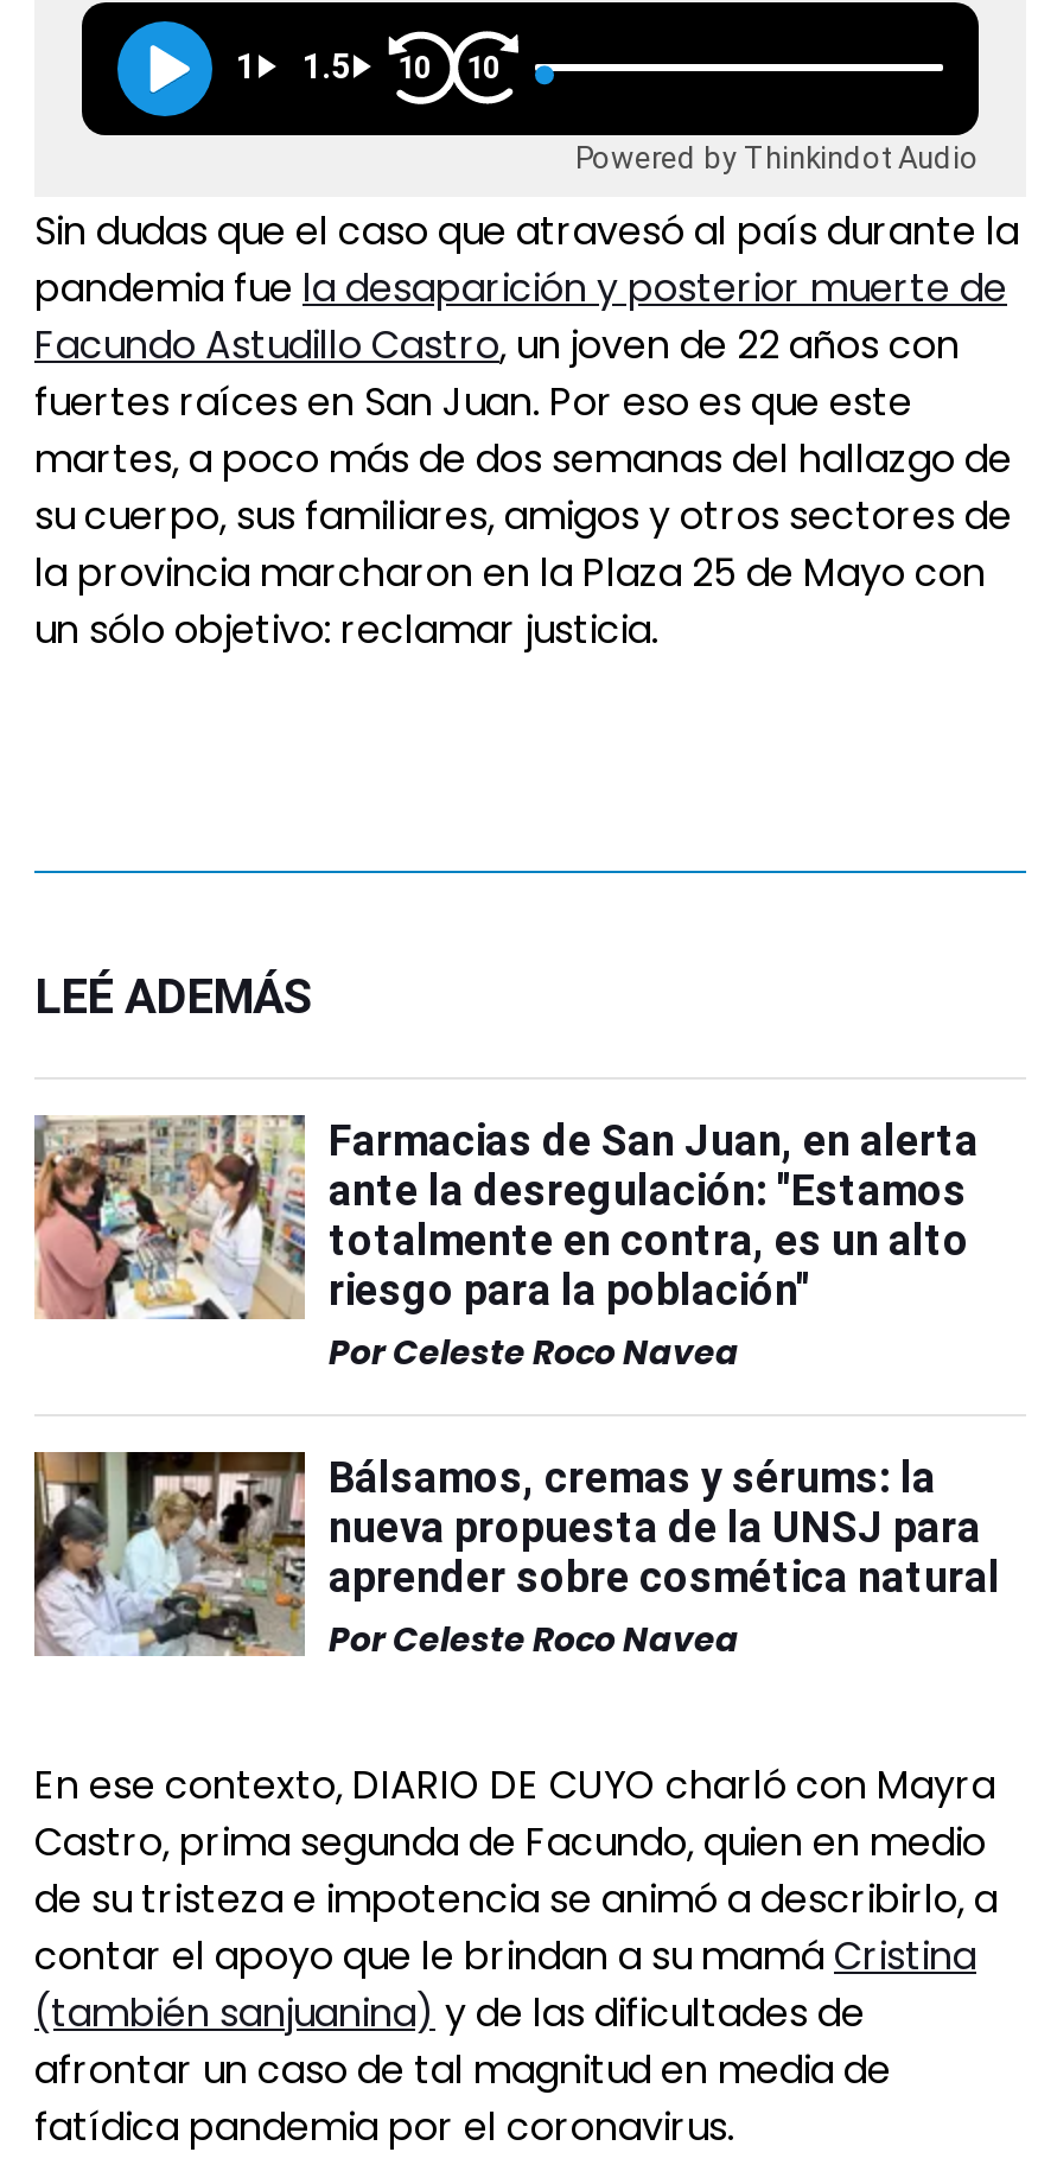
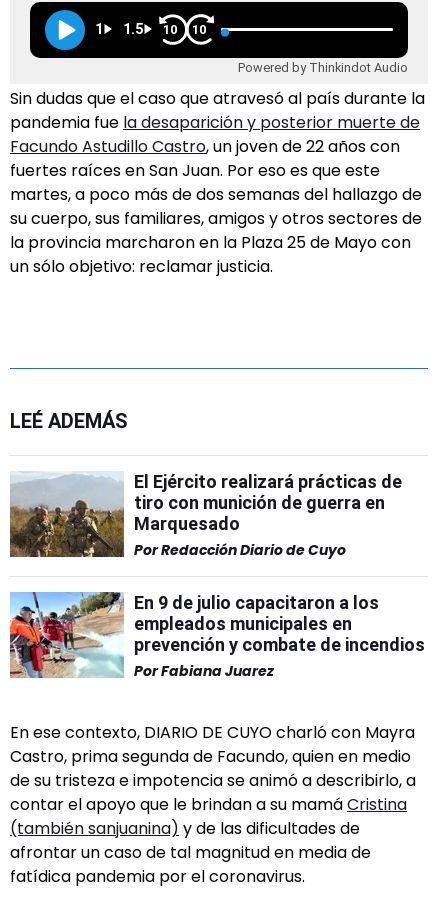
- [image]
- Farmacias de San Juan, en alerta
- ante la desregulación: "Estamos
- totalmente en contra, es un alto
- riesgo para la población"
- Por Celeste Roco Navea
+ [image]
+ El Ejército realizará prácticas de
+ tiro con munición de guerra en
+ Marquesado
+ Por Redacción Diario de Cuyo

- [image]
- Bálsamos, cremas y sérums: la
- nueva propuesta de la UNSJ para
- aprender sobre cosmética natural
- Por Celeste Roco Navea
+ [image]
+ En 9 de julio capacitaron a los
+ empleados municipales en
+ prevención y combate de incendios
+ Por Fabiana Juarez
